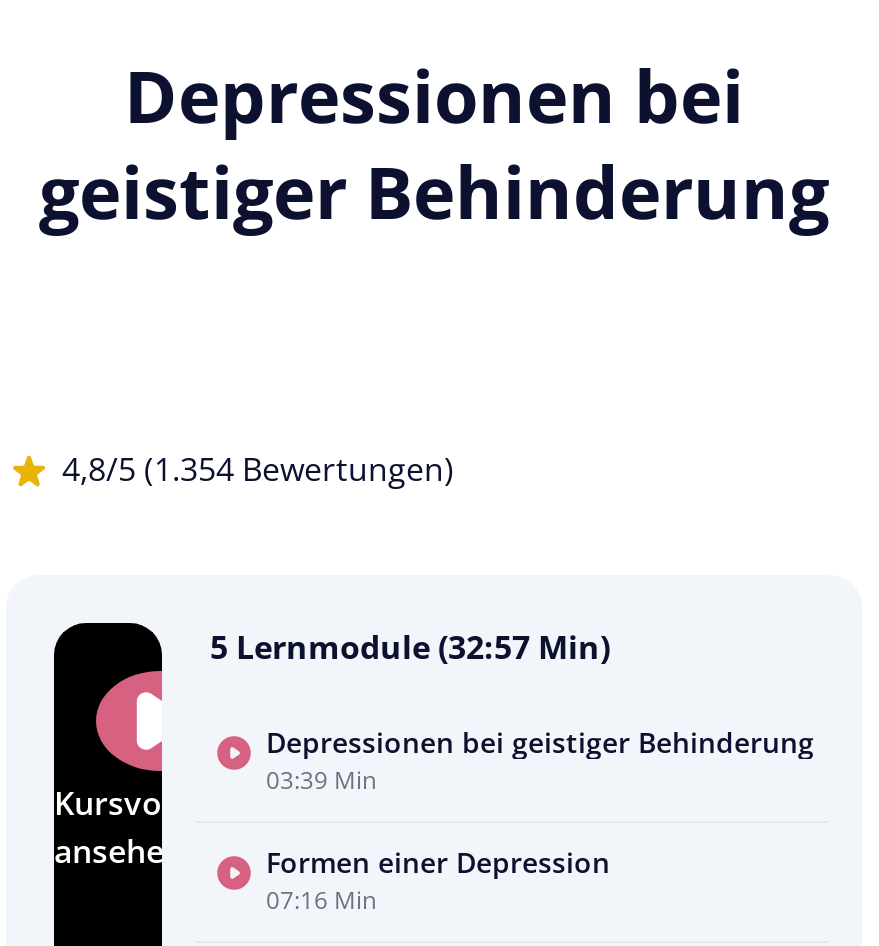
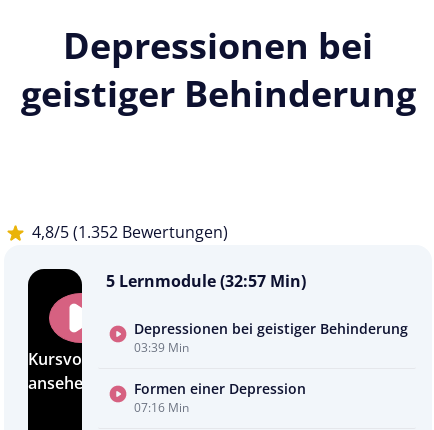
- 4,8/5 (1.354 Bewertungen)
+ 4,8/5 (1.352 Bewertungen)
